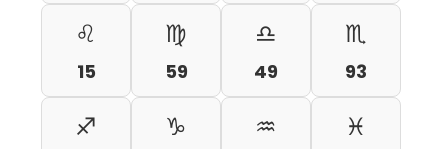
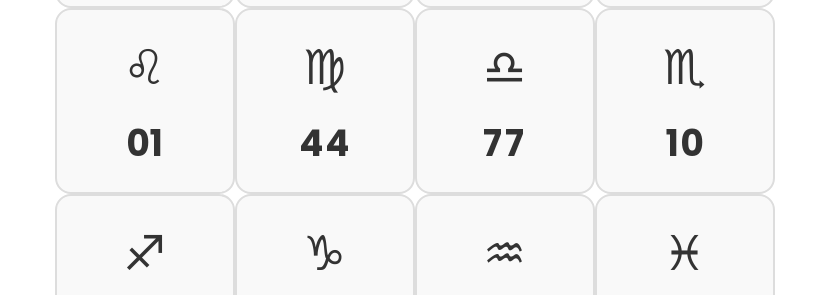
- 15
+ 01

- 59
+ 44

- 49
+ 77

- 93
+ 10
